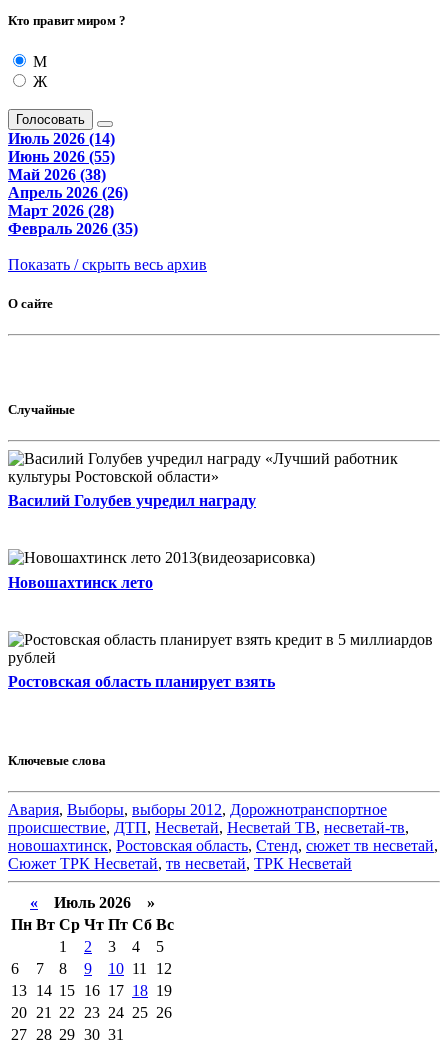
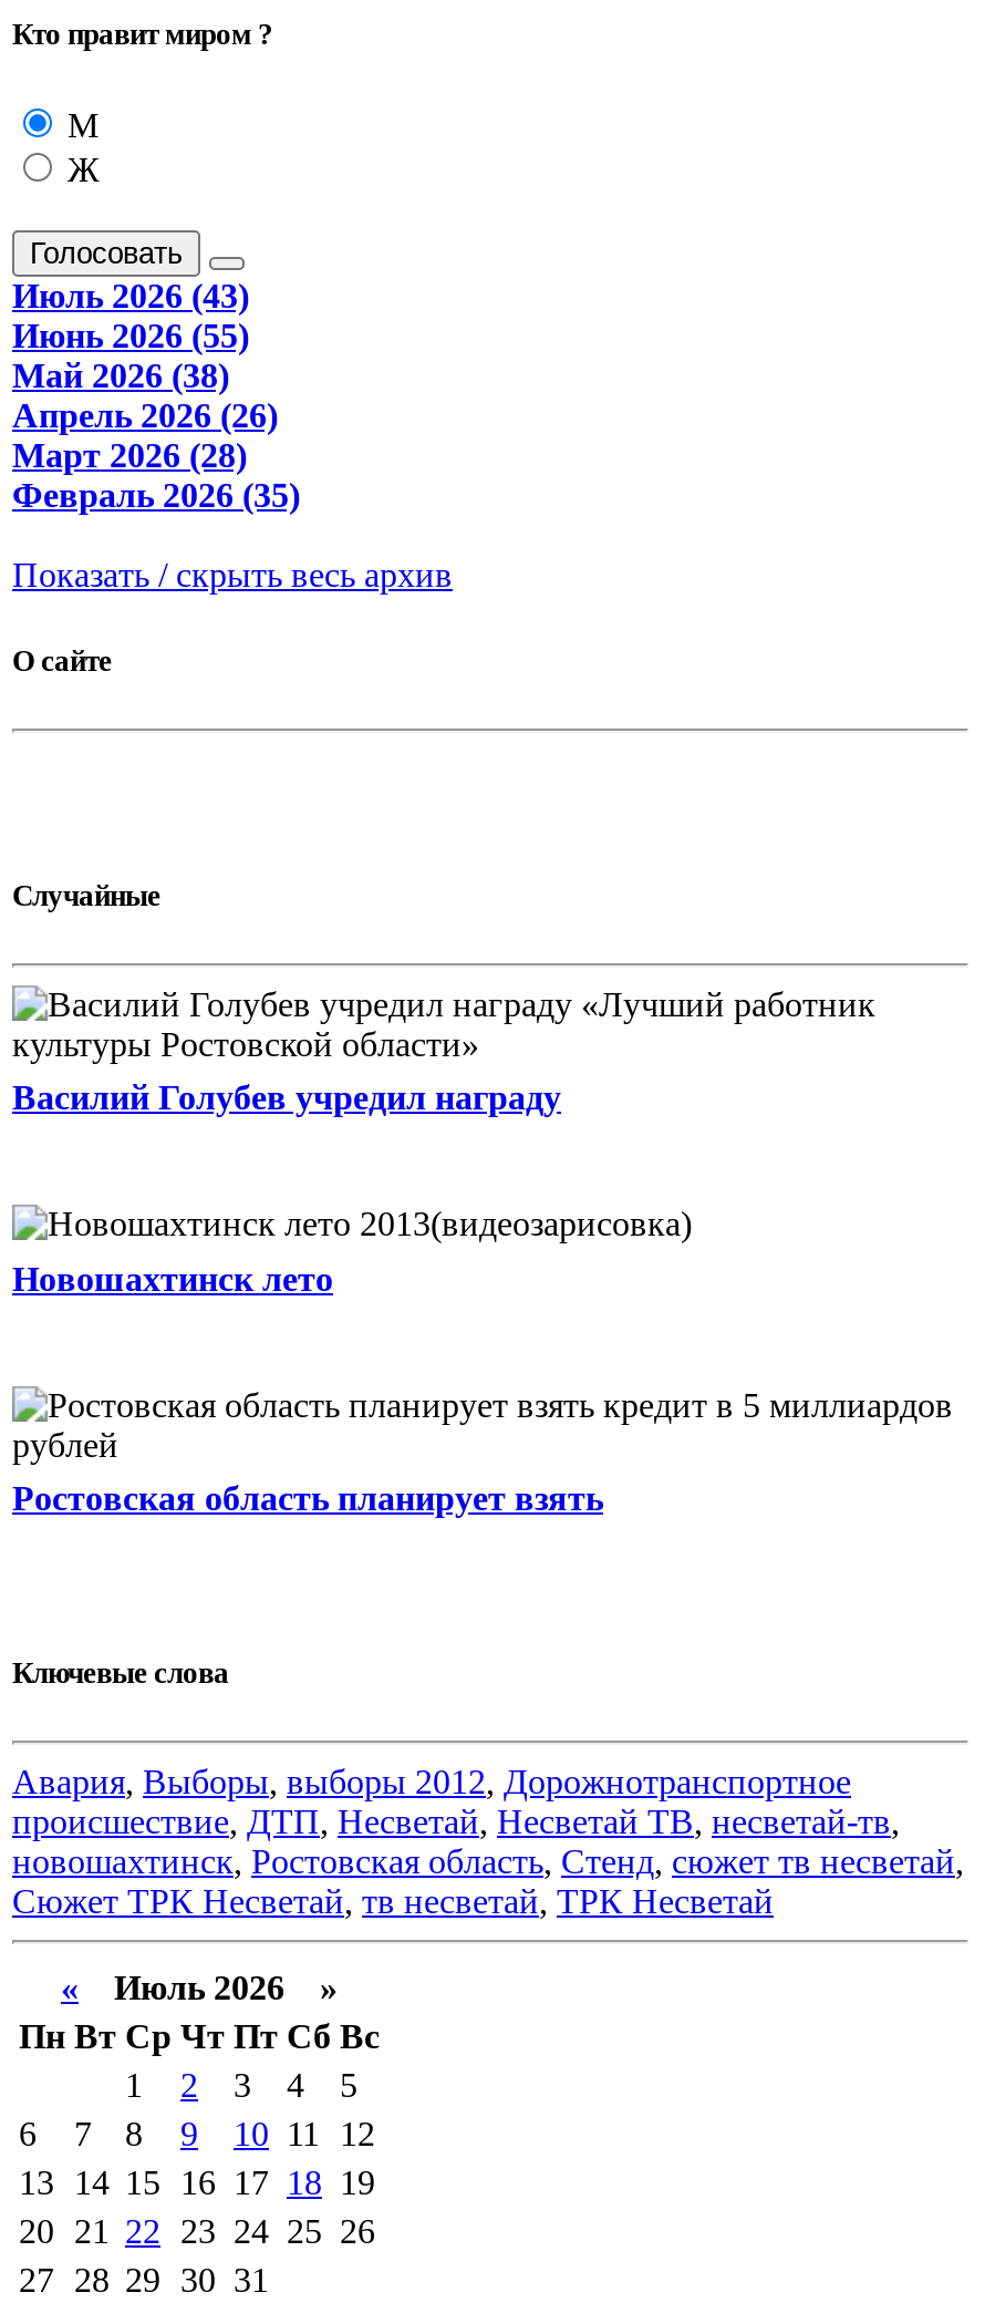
- Июль 2026 (14)
+ Июль 2026 (43)
